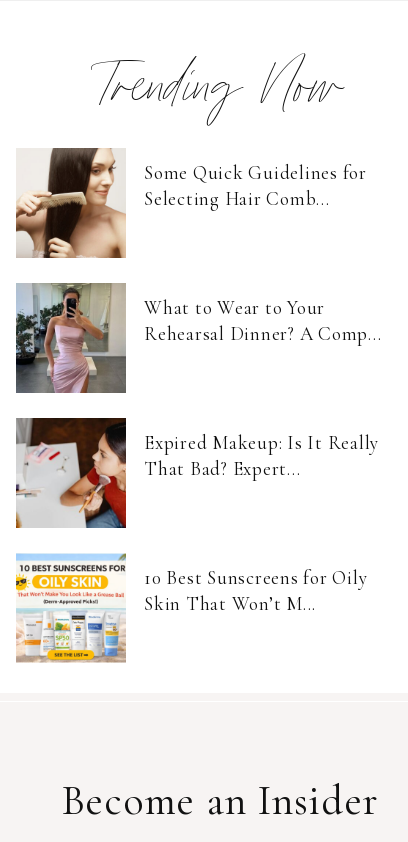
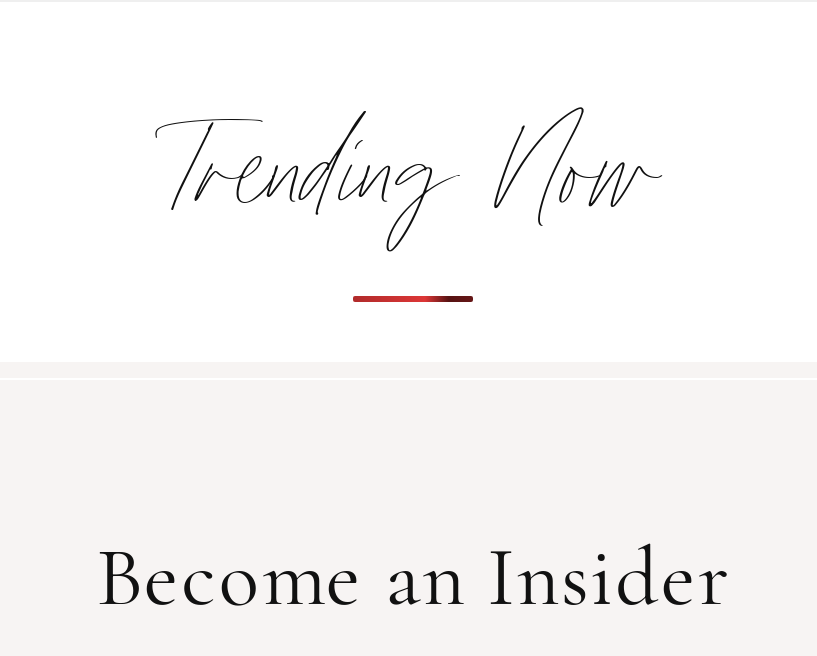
- [image]
- Some Quick Guidelines for
- Selecting Hair Comb...

- [image]
- What to Wear to Your
- Rehearsal Dinner? A Comp...

- [image]
- Expired Makeup: Is It Really
- That Bad? Expert...

- [image]
- 10 Best Sunscreens for Oily
- Skin That Won’t M...
